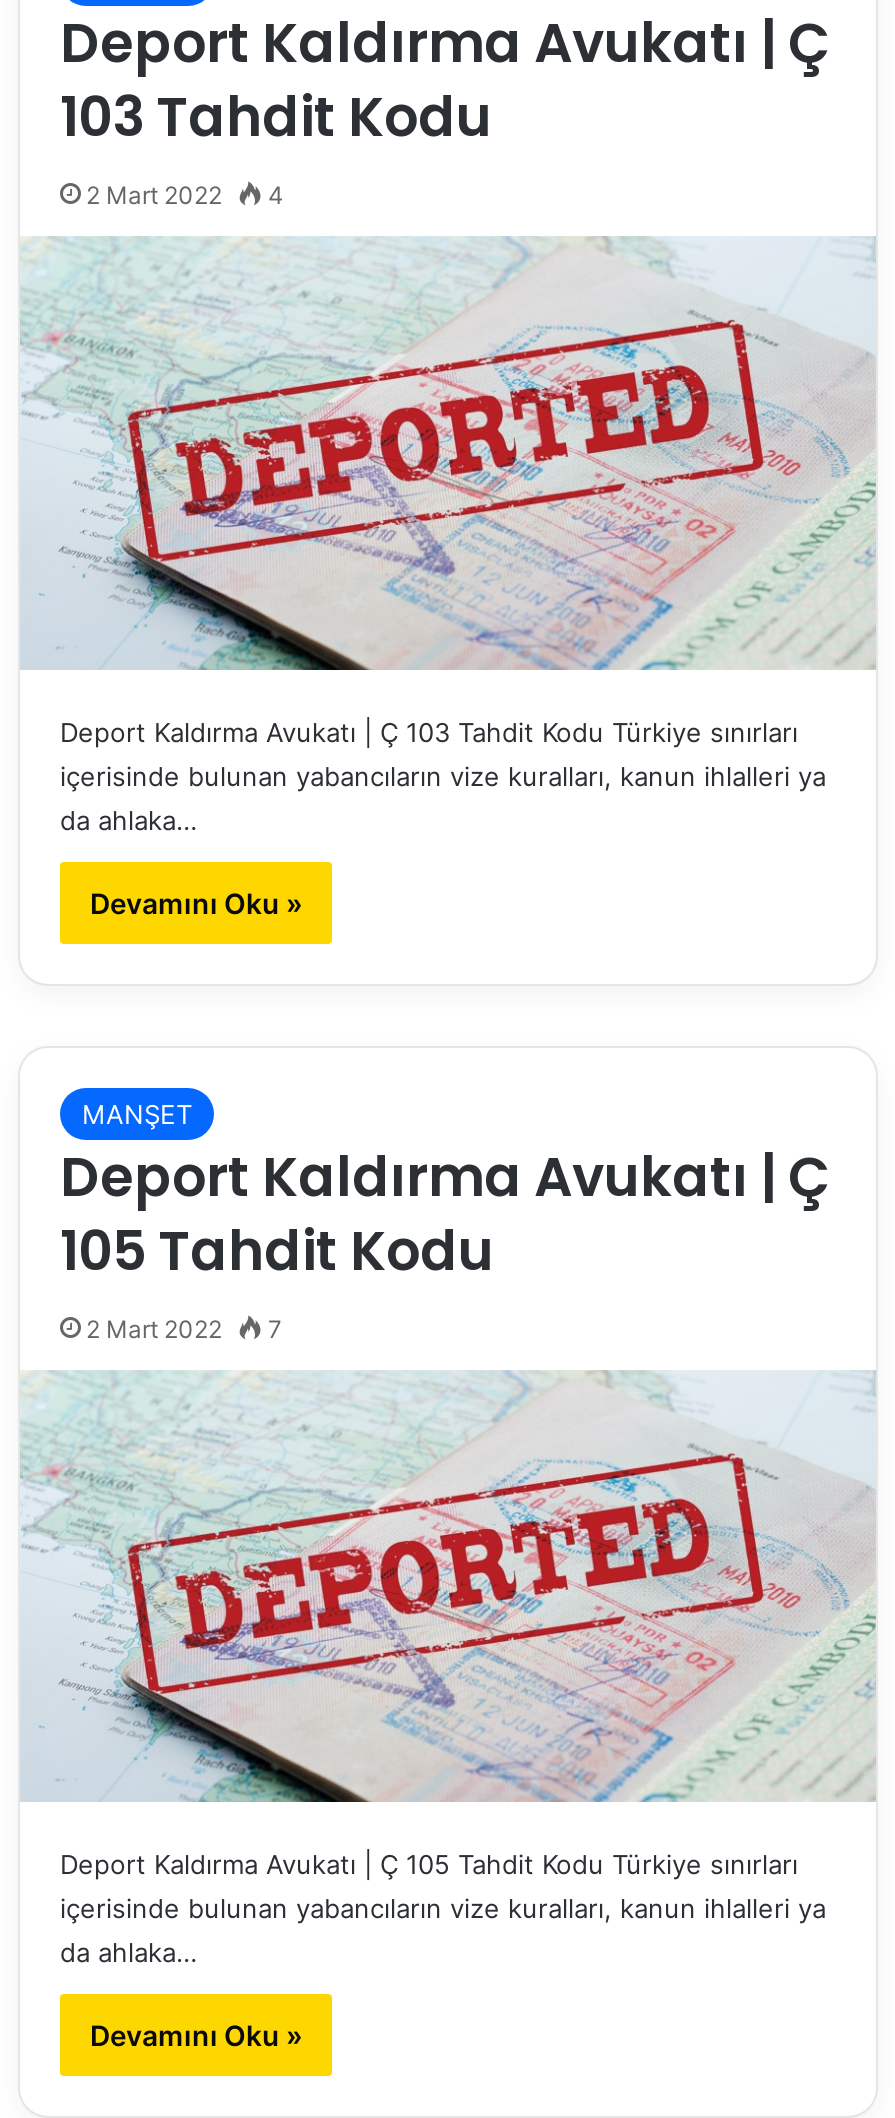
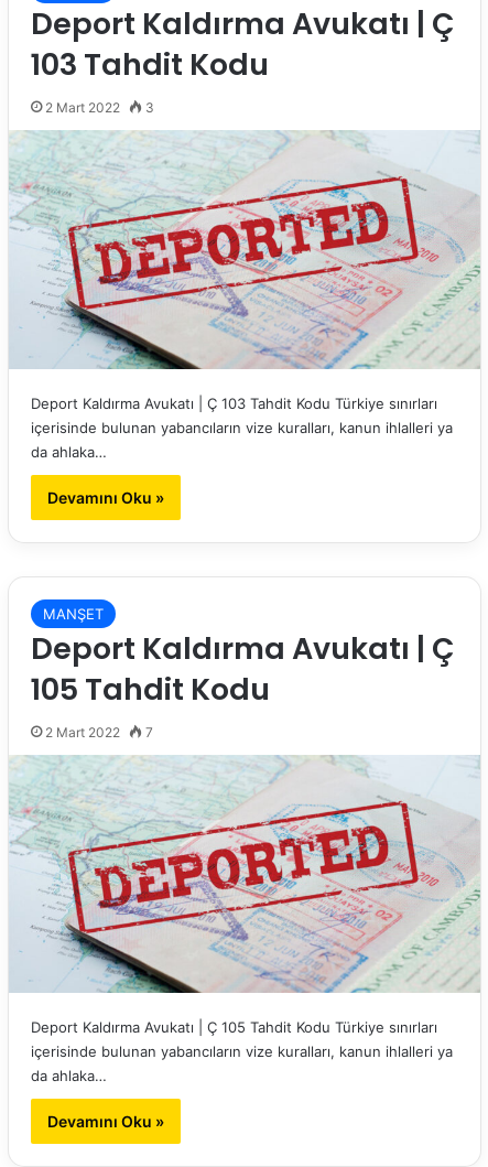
- 2 Mart 2022 4
+ 2 Mart 2022 3
